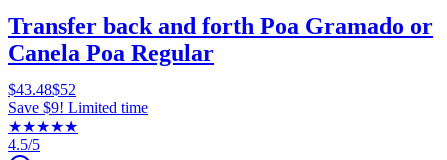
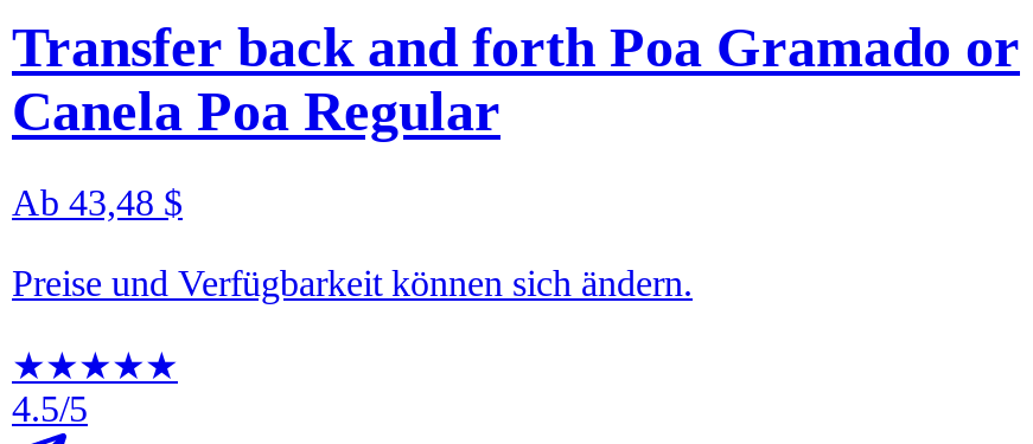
- $43.48$52
- Save $9! Limited time
+ Ab 43,48 $
+ Preise und Verfügbarkeit können sich ändern.
